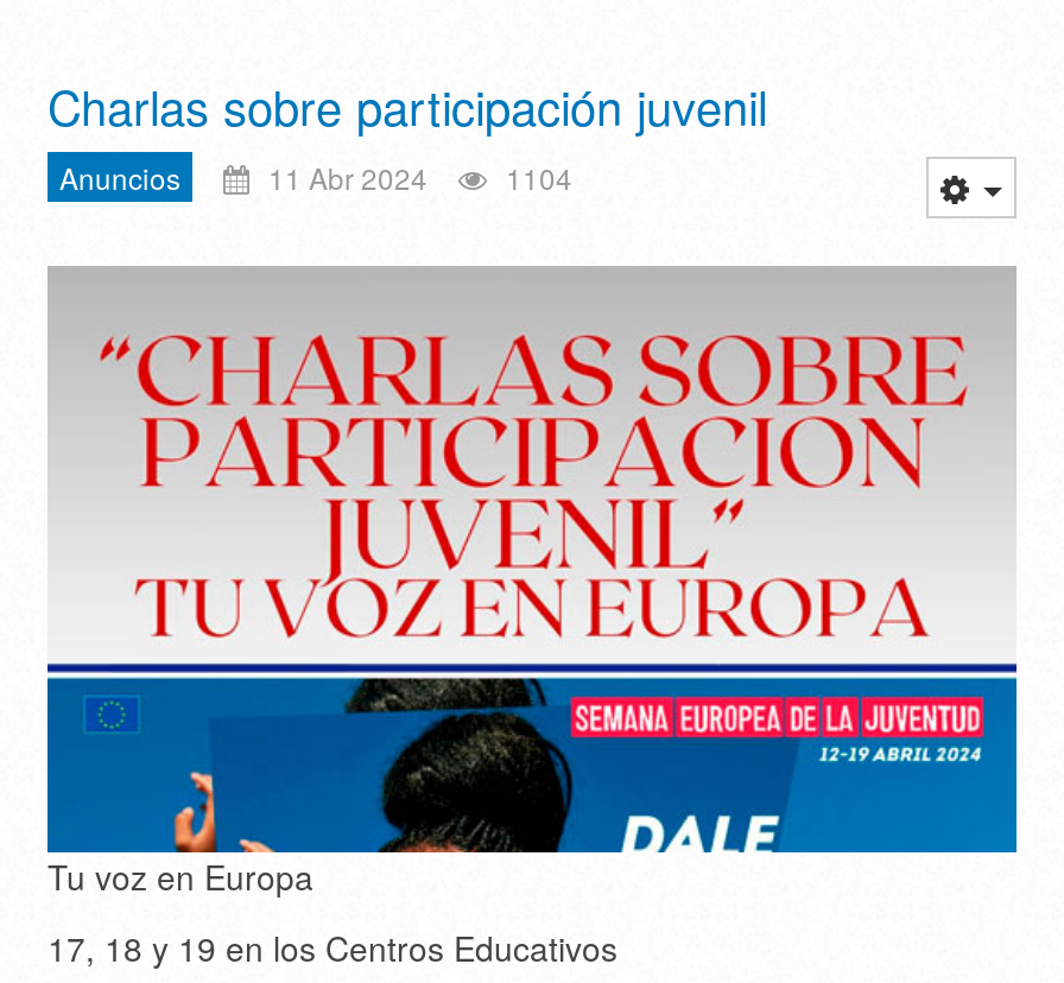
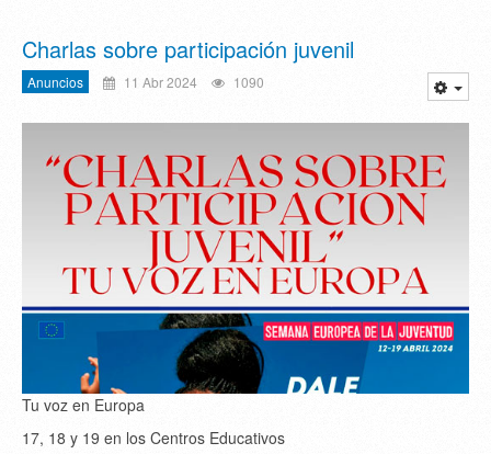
- Anuncios 11 Abr 2024 1104
+ Anuncios 11 Abr 2024 1090
